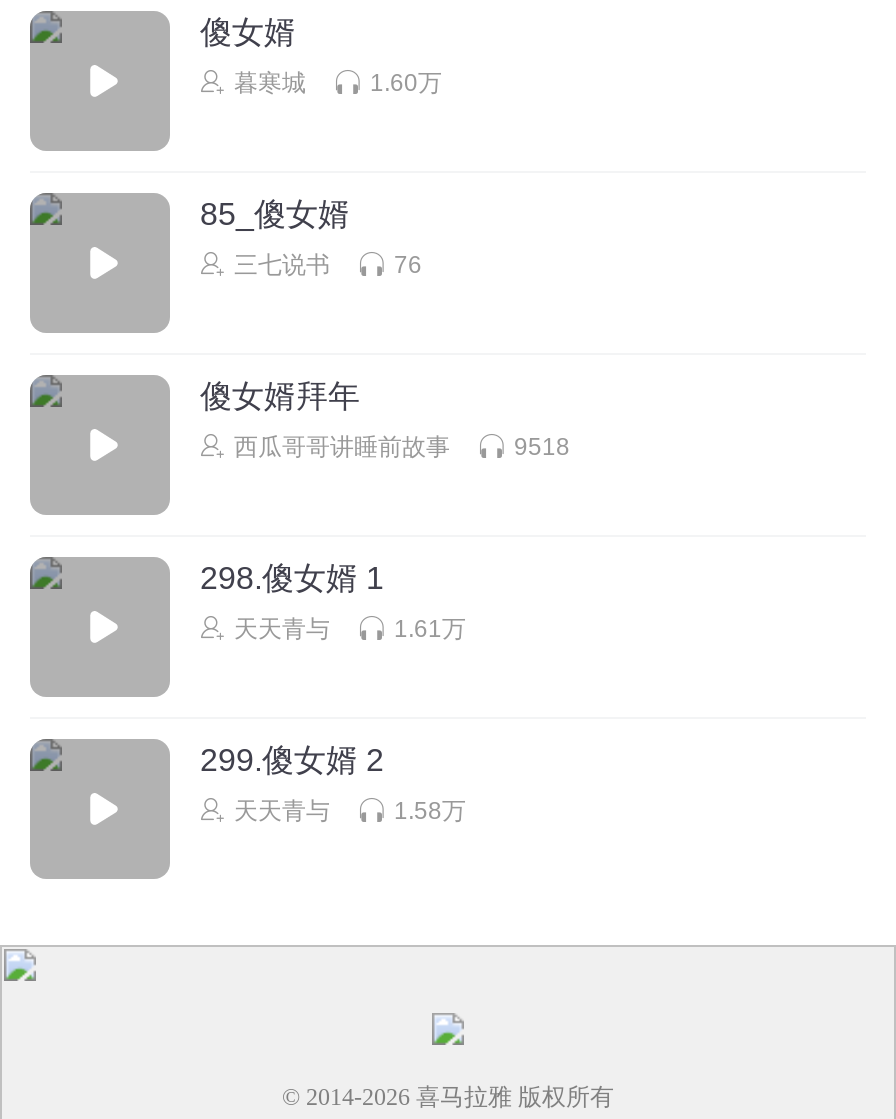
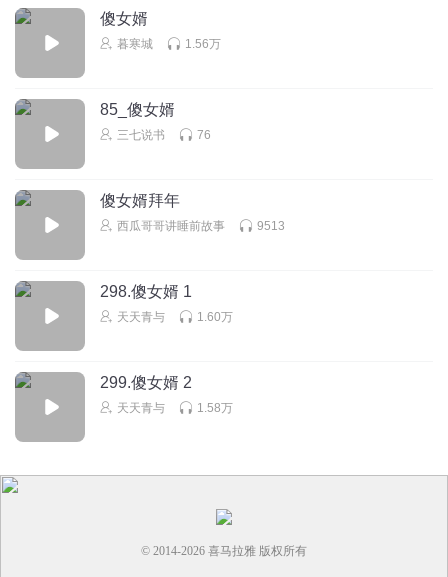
- 1.60万
+ 1.56万

- 9518
+ 9513

- 1.61万
+ 1.60万
